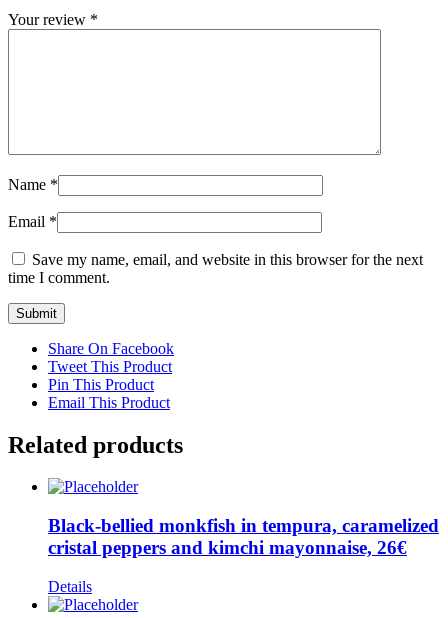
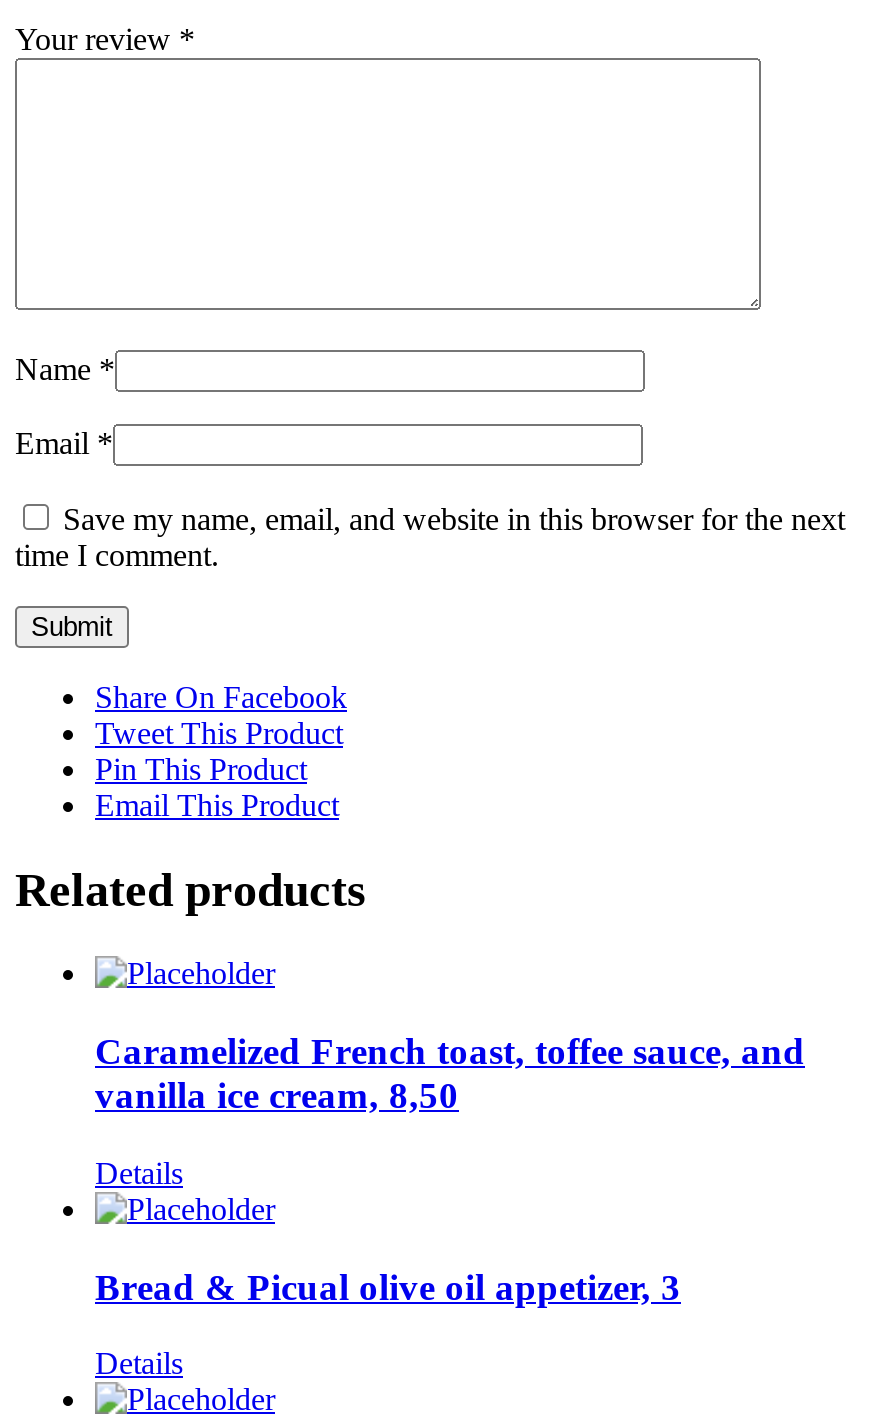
- Black-bellied monkfish in tempura, caramelized
- cristal peppers and kimchi mayonnaise, 26€
+ Caramelized French toast, toffee sauce, and
+ vanilla ice cream, 8,50
+ Details
+ Bread & Picual olive oil appetizer, 3
